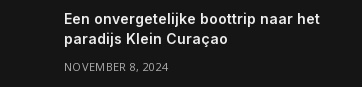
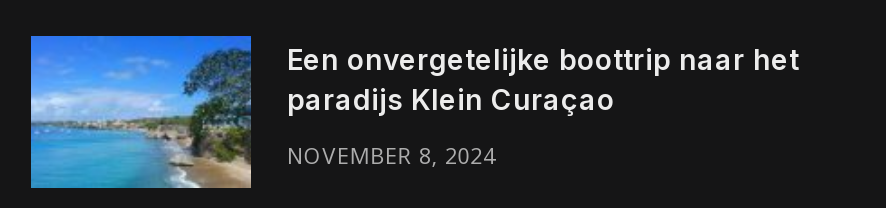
+ [image]
